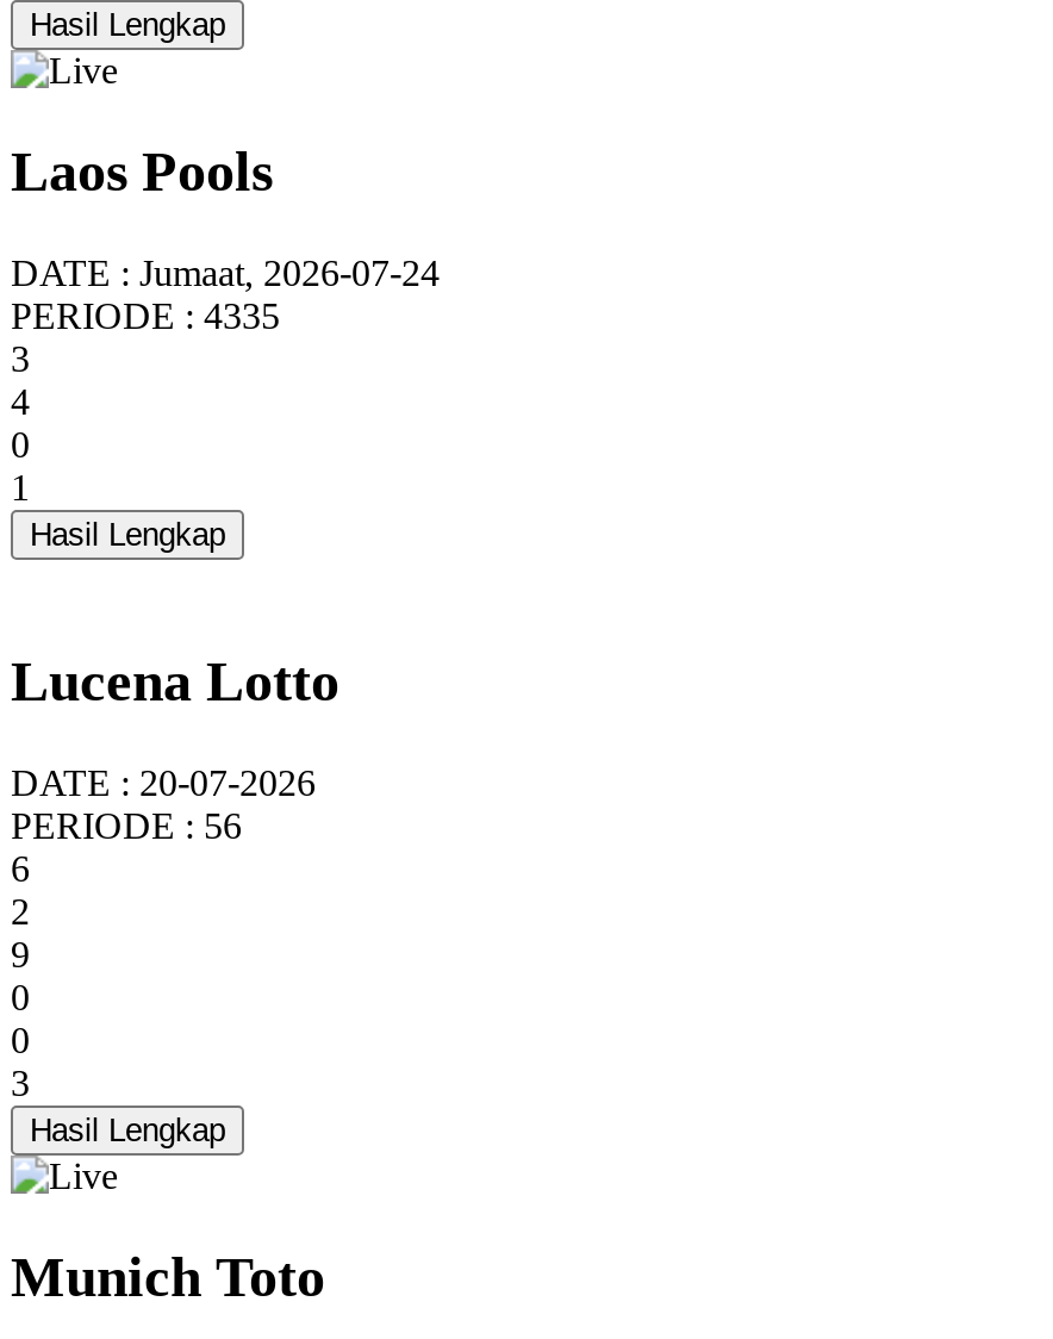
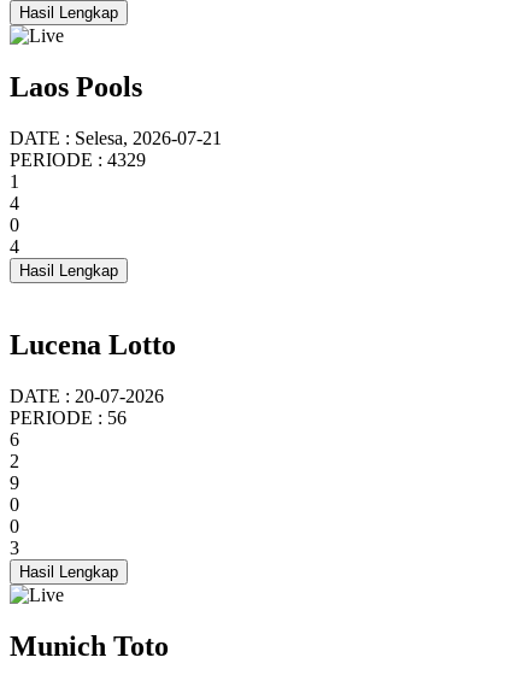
- DATE : Jumaat, 2026-07-24
+ DATE : Selesa, 2026-07-21

- PERIODE : 4335
+ PERIODE : 4329

- 3
+ 1

- 1
+ 4
